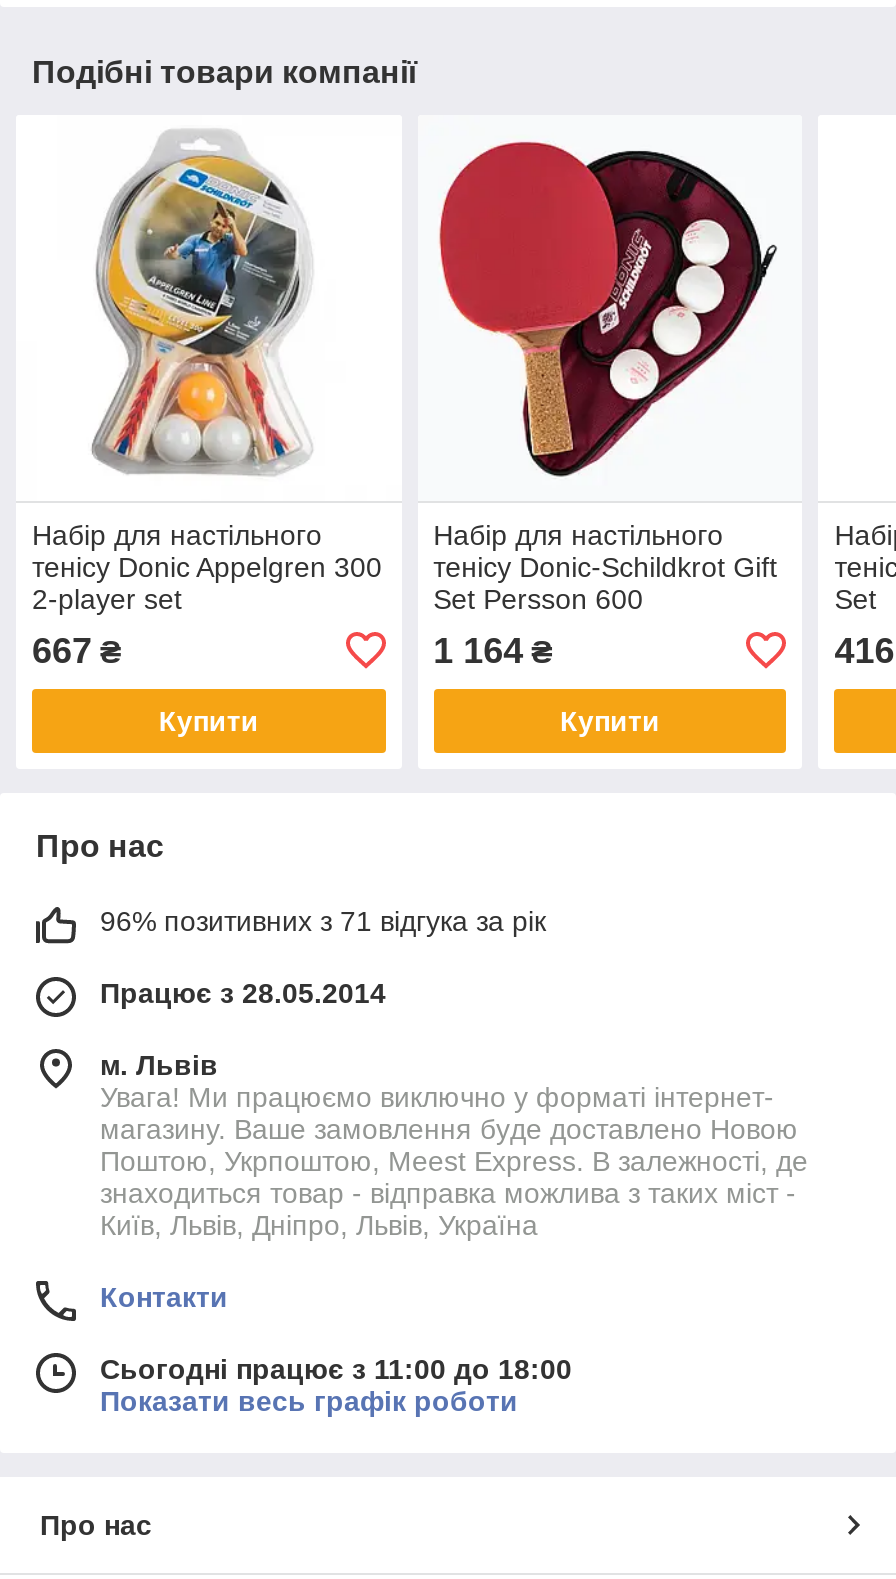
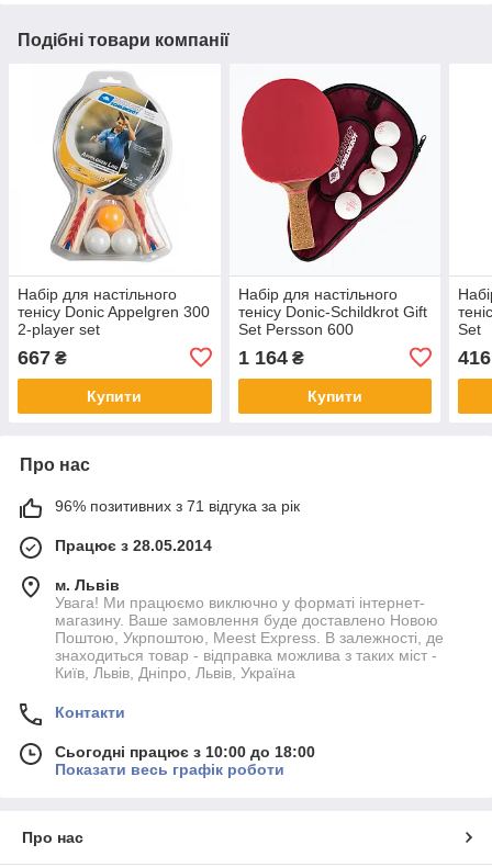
- Сьогодні працює з 11:00 до 18:00
+ Сьогодні працює з 10:00 до 18:00
